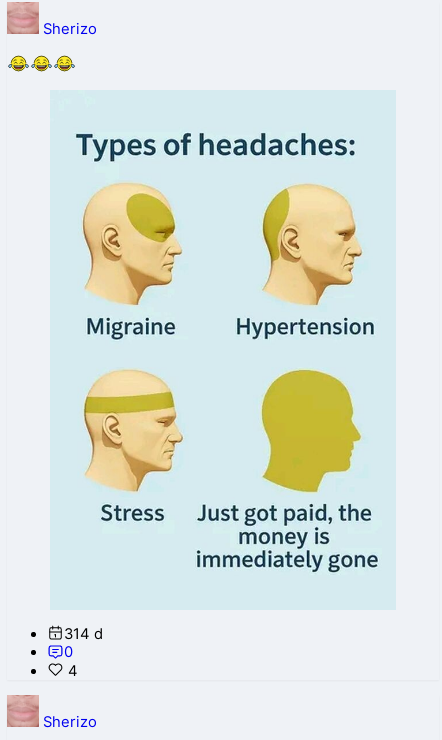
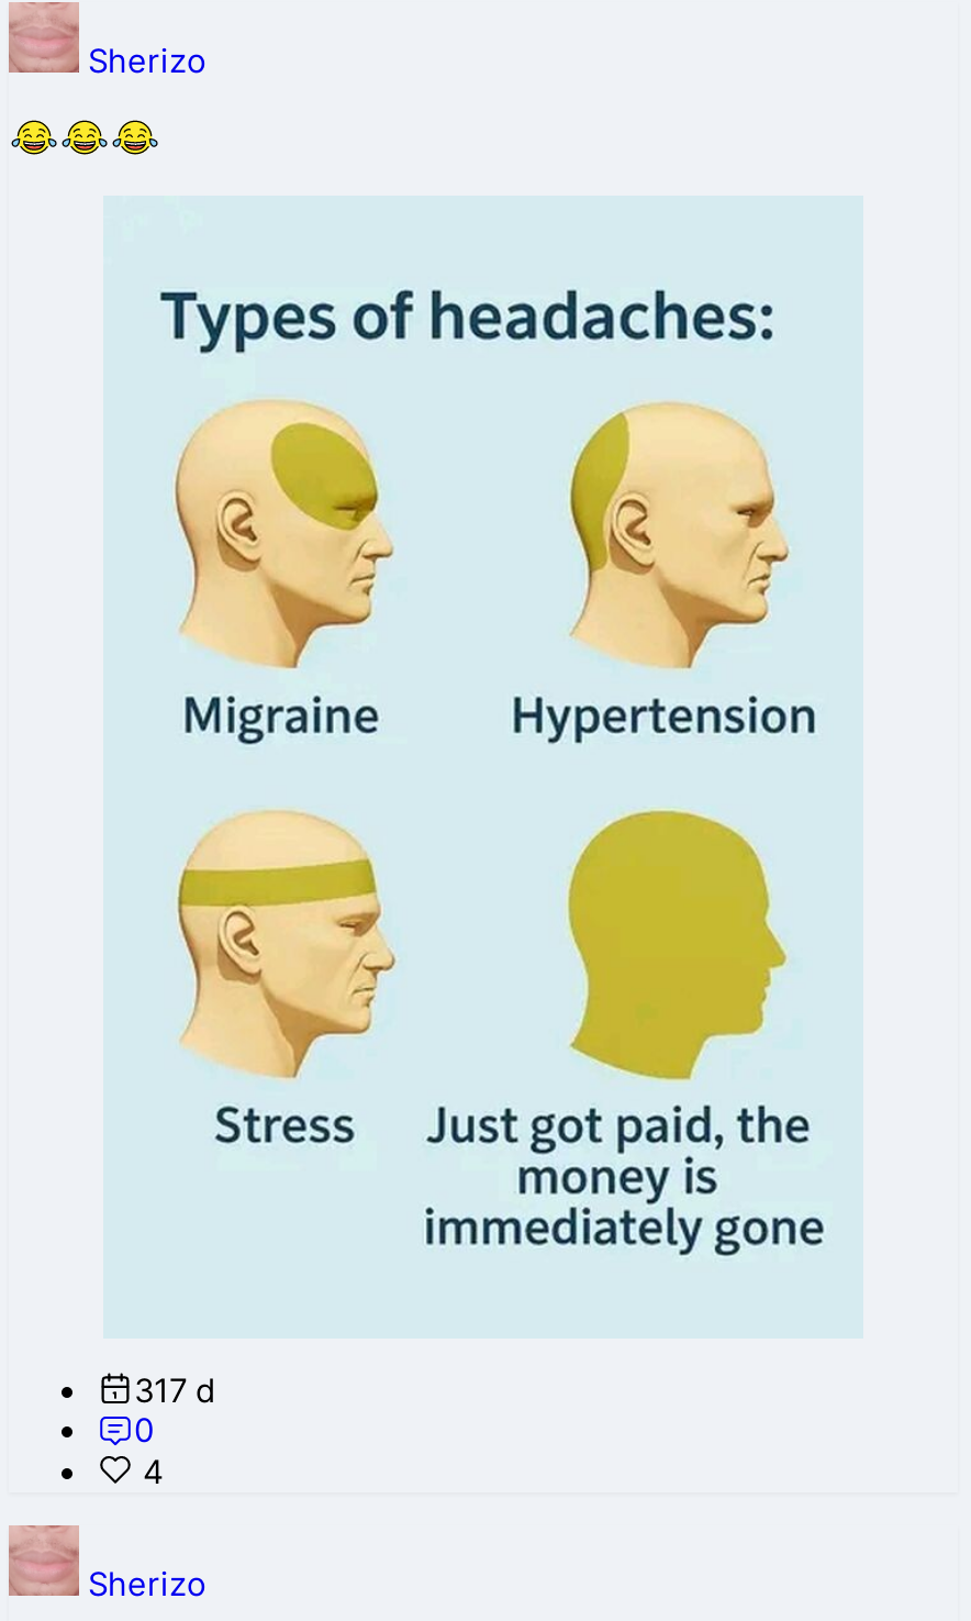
- 314 d
+ 317 d
